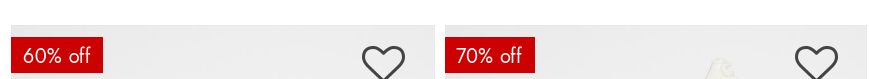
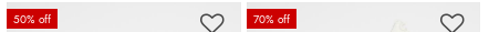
- 60% off
+ 50% off
